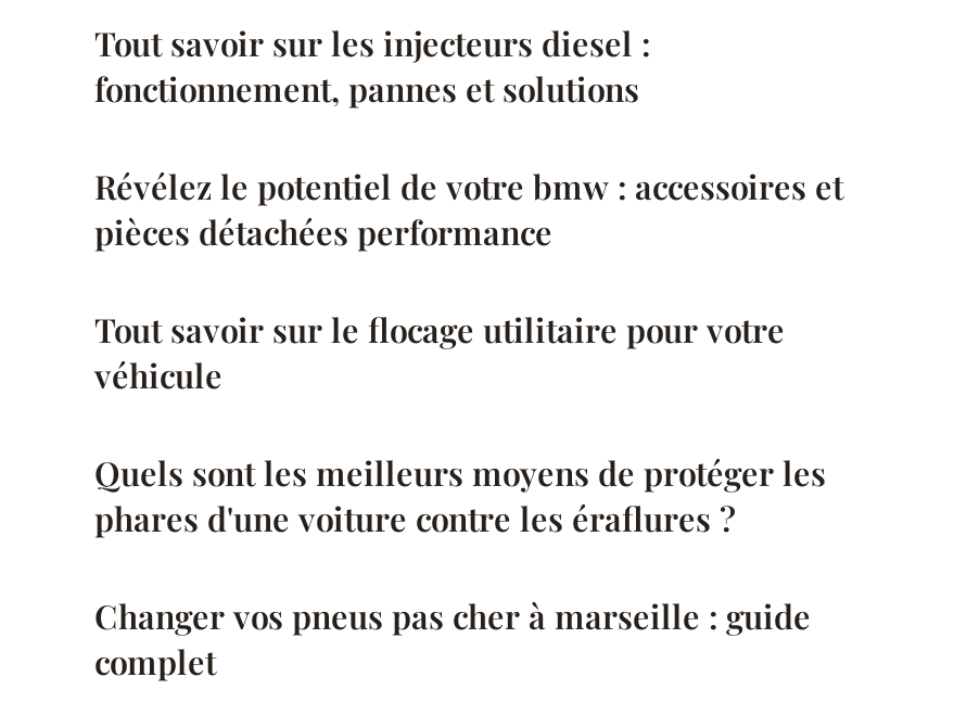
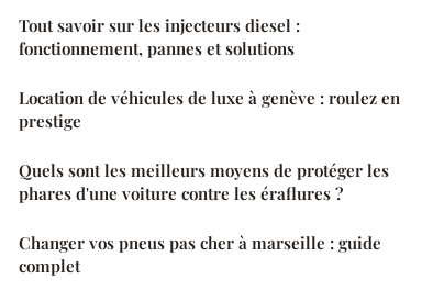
- Révélez le potentiel de votre bmw : accessoires et
- pièces détachées performance
- Tout savoir sur le flocage utilitaire pour votre
- véhicule
+ Location de véhicules de luxe à genève : roulez en
+ prestige
